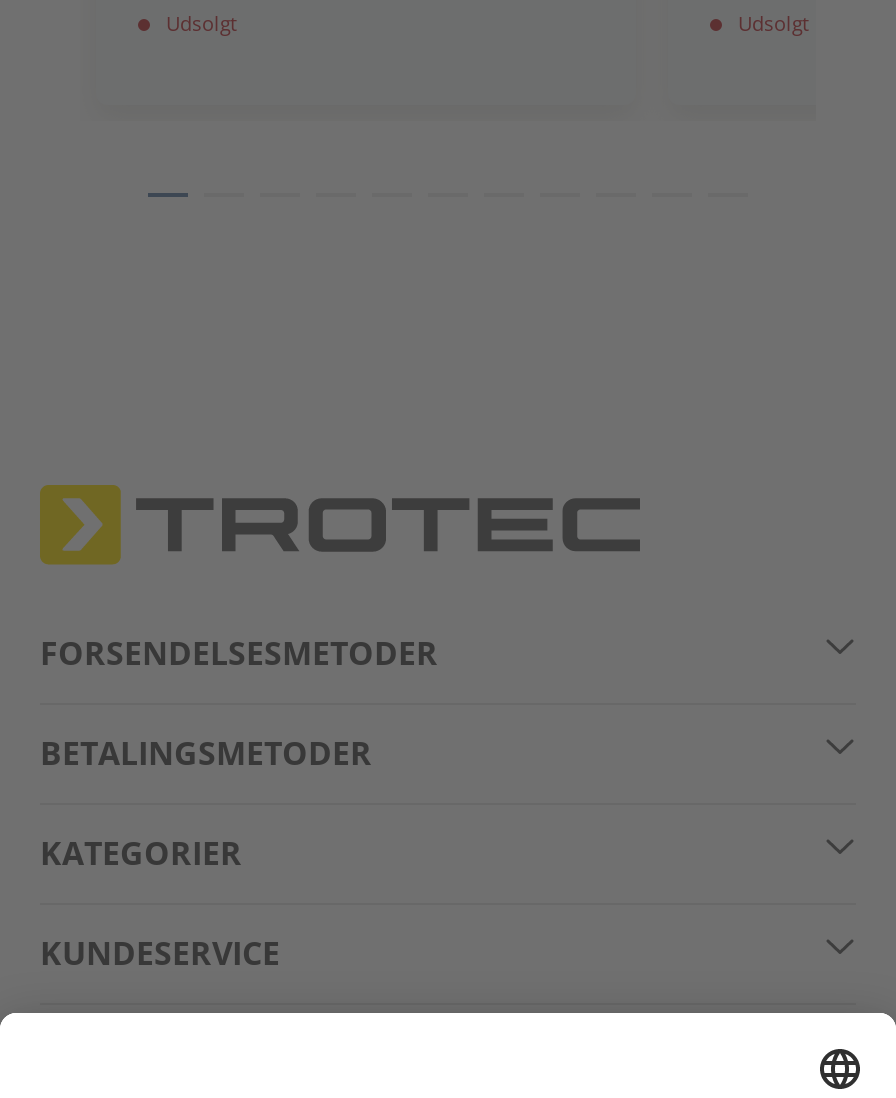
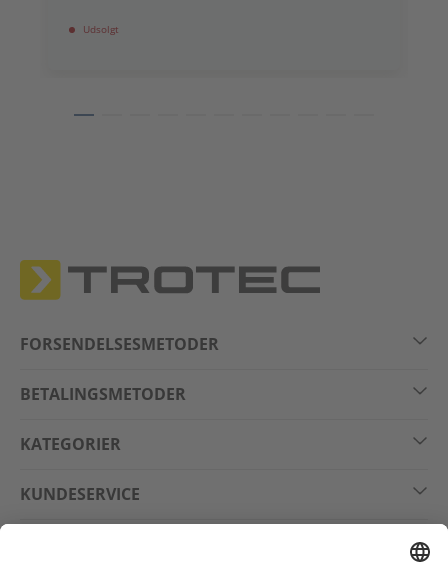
- Udsolgt
